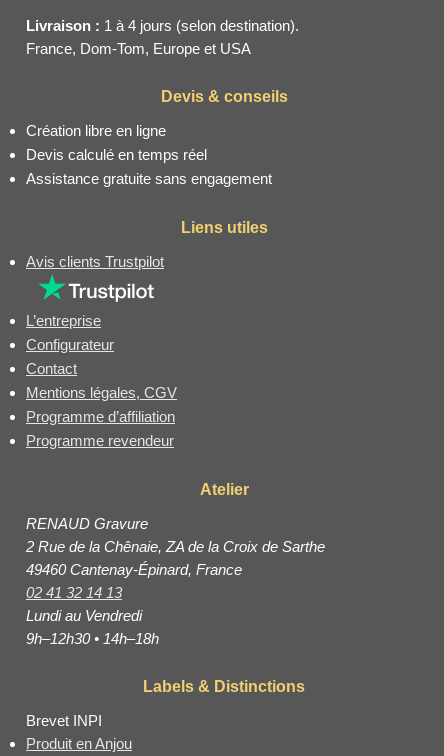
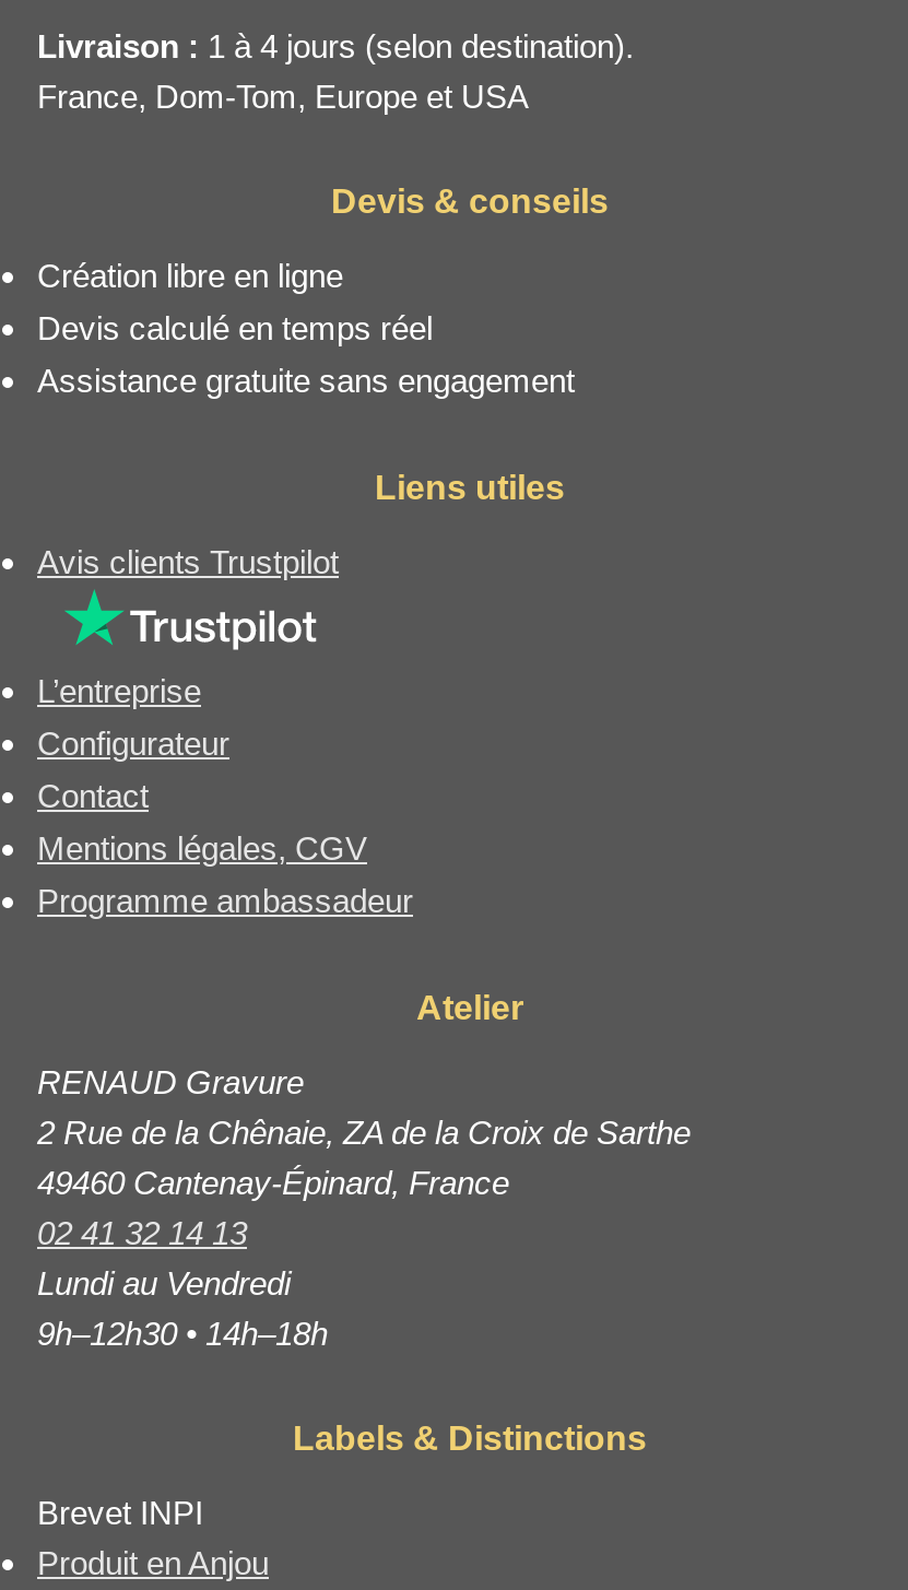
- Programme d’affiliation
- Programme revendeur
+ Programme ambassadeur
